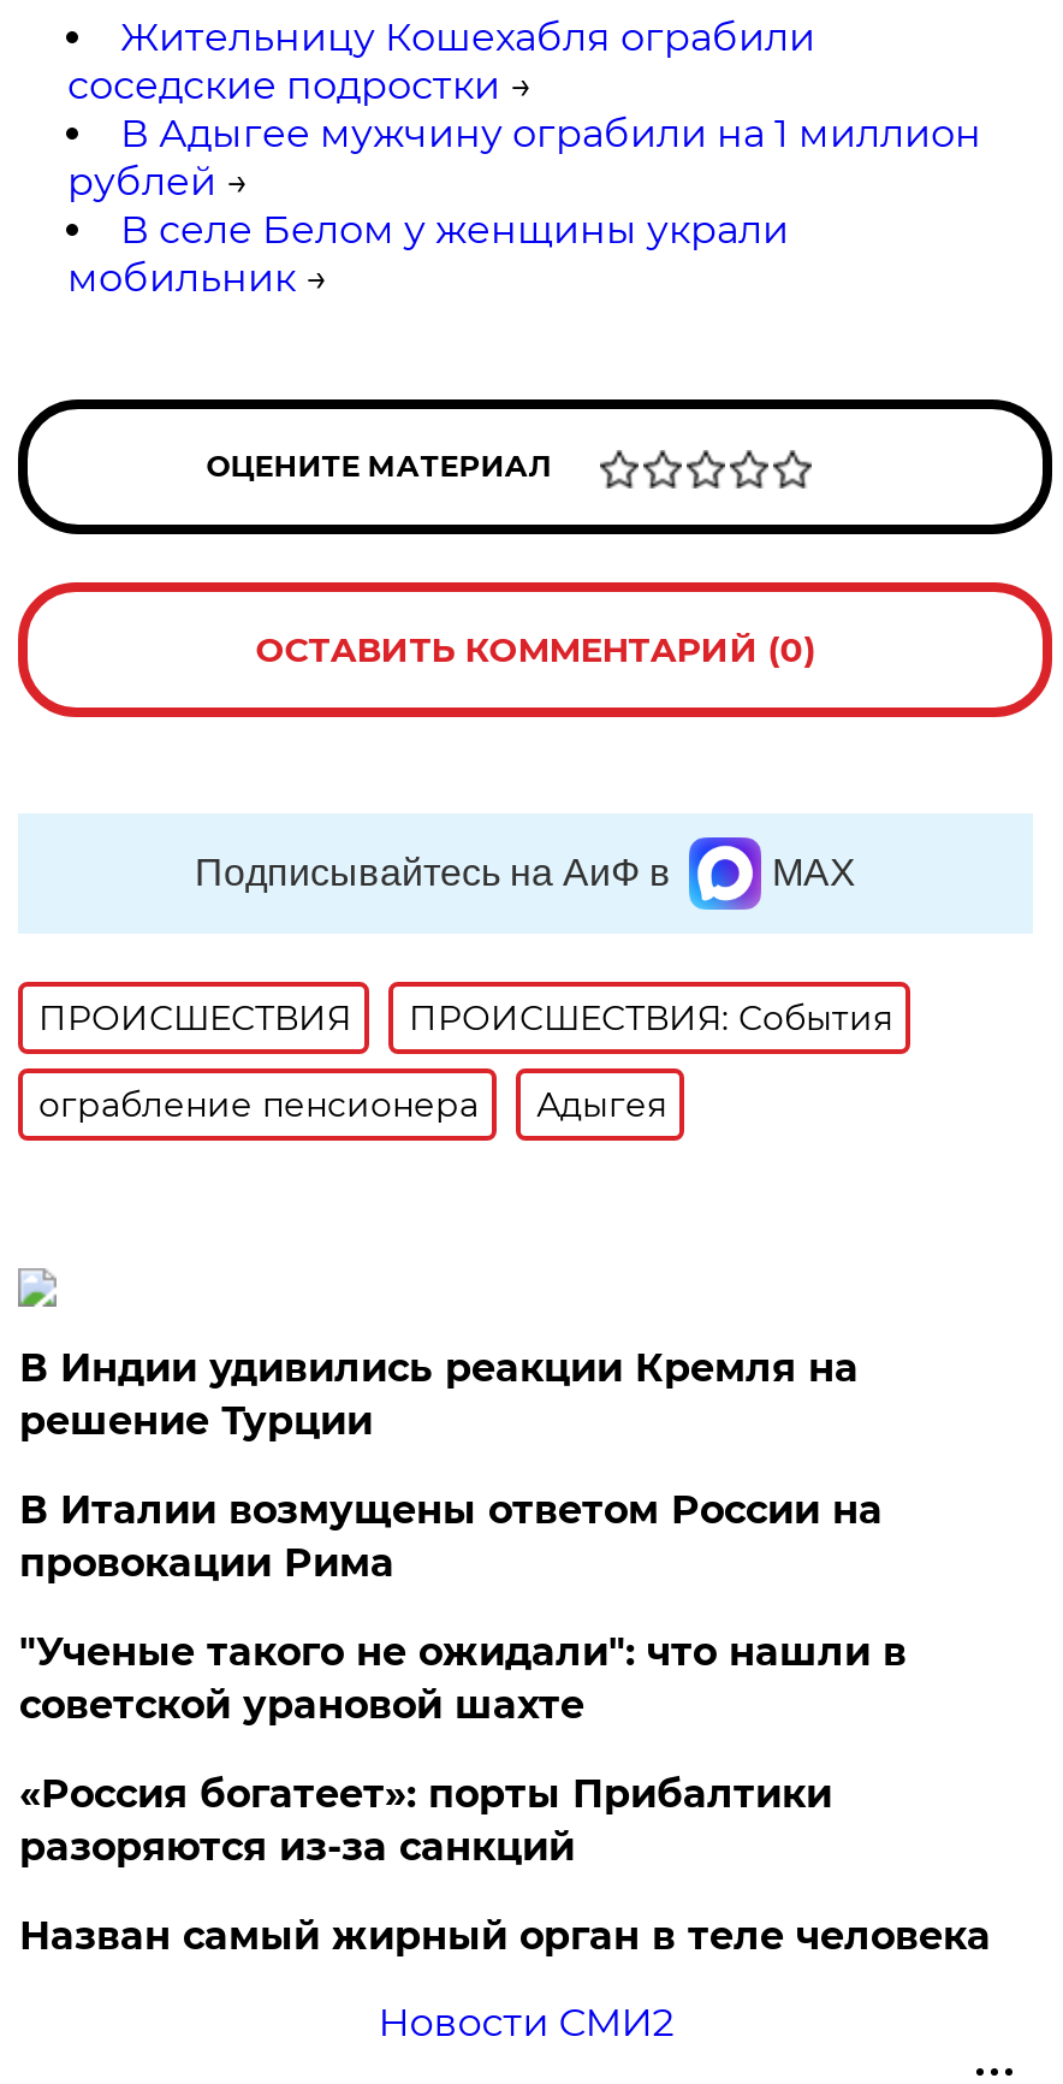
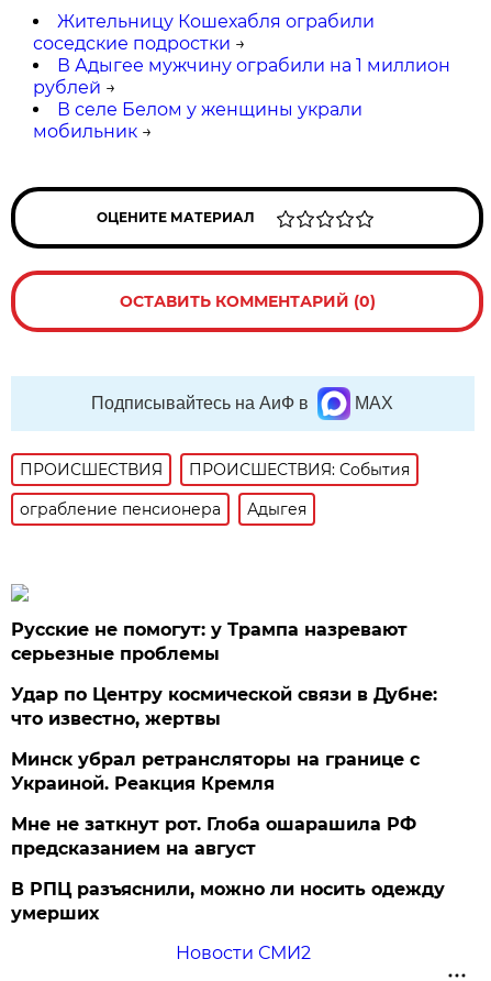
- В Индии удивились реакции Кремля на
- решение Турции
+ Русские не помогут: у Трампа назревают
+ серьезные проблемы

- В Италии возмущены ответом России на
- провокации Рима
+ Удар по Центру космической связи в Дубне:
+ что известно, жертвы

- "Ученые такого не ожидали": что нашли в
- советской урановой шахте
+ Минск убрал ретрансляторы на границе с
+ Украиной. Реакция Кремля

- «Россия богатеет»: порты Прибалтики
- разоряются из-за санкций
+ Мне не заткнут рот. Глоба ошарашила РФ
+ предсказанием на август

- Назван самый жирный орган в теле человека
+ В РПЦ разъяснили, можно ли носить одежду
+ умерших
